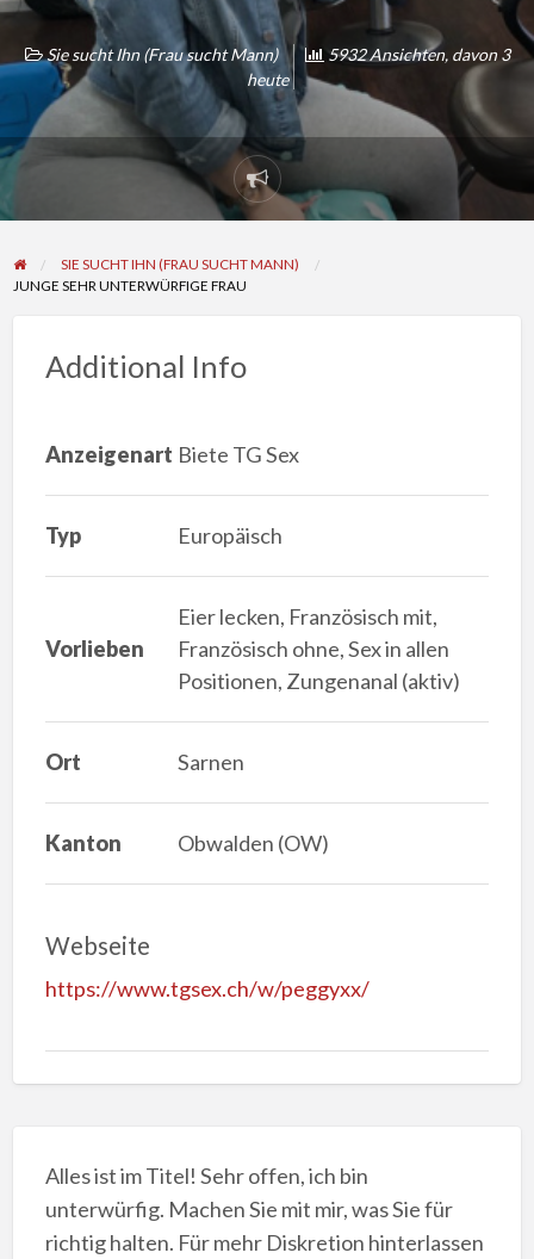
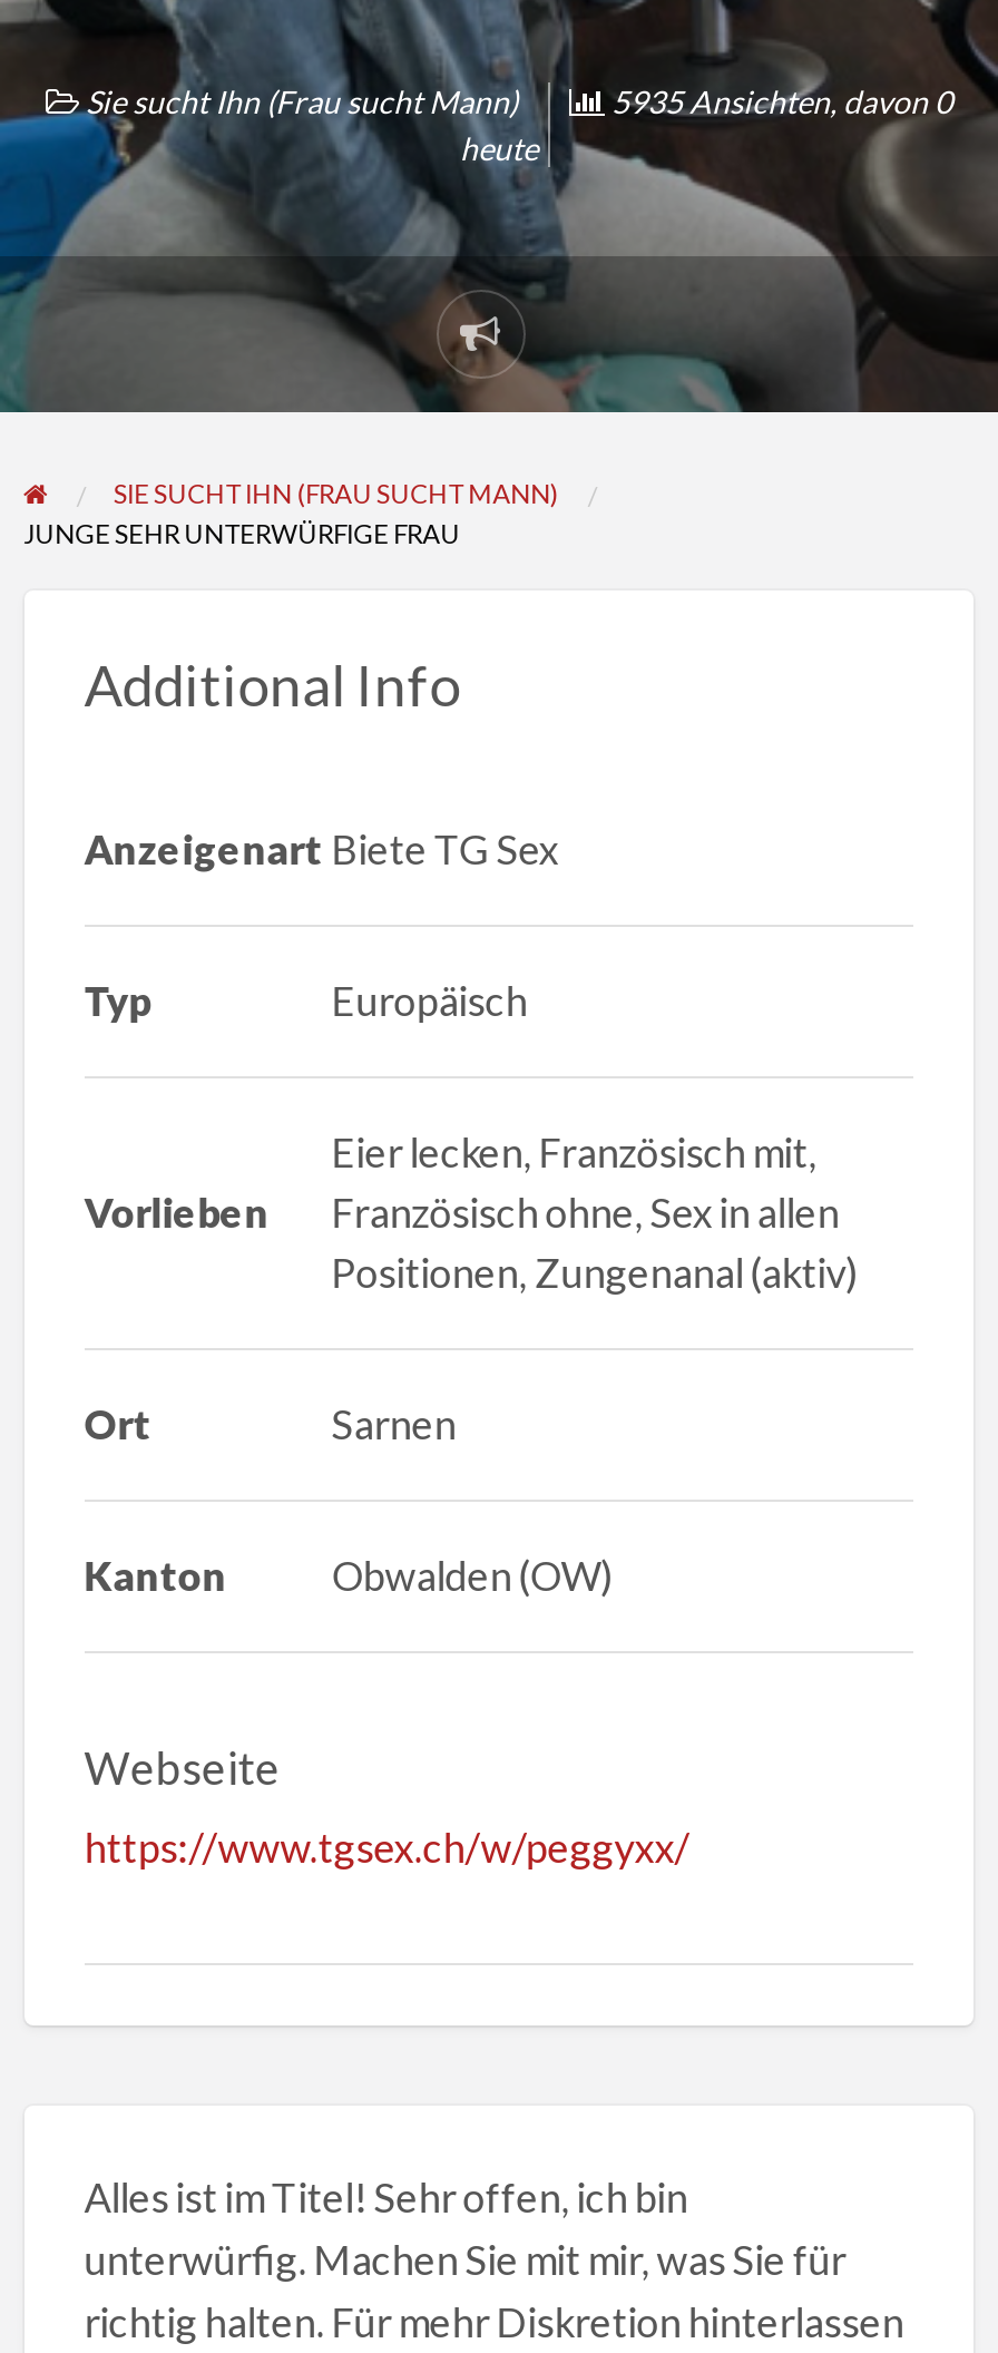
- 5932 Ansichten, davon 3
+ 5935 Ansichten, davon 0
